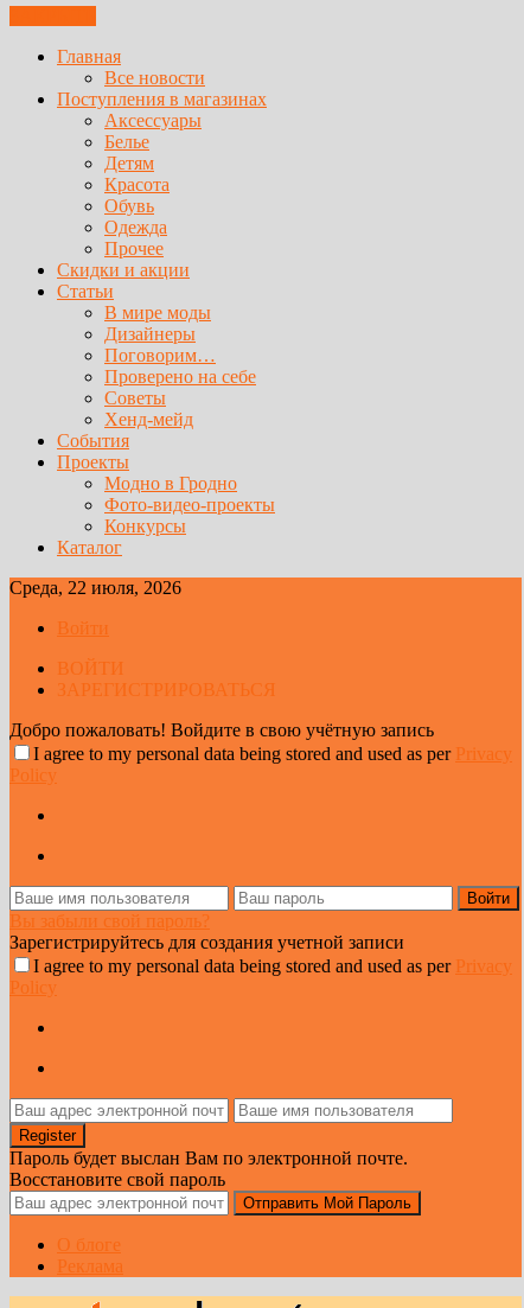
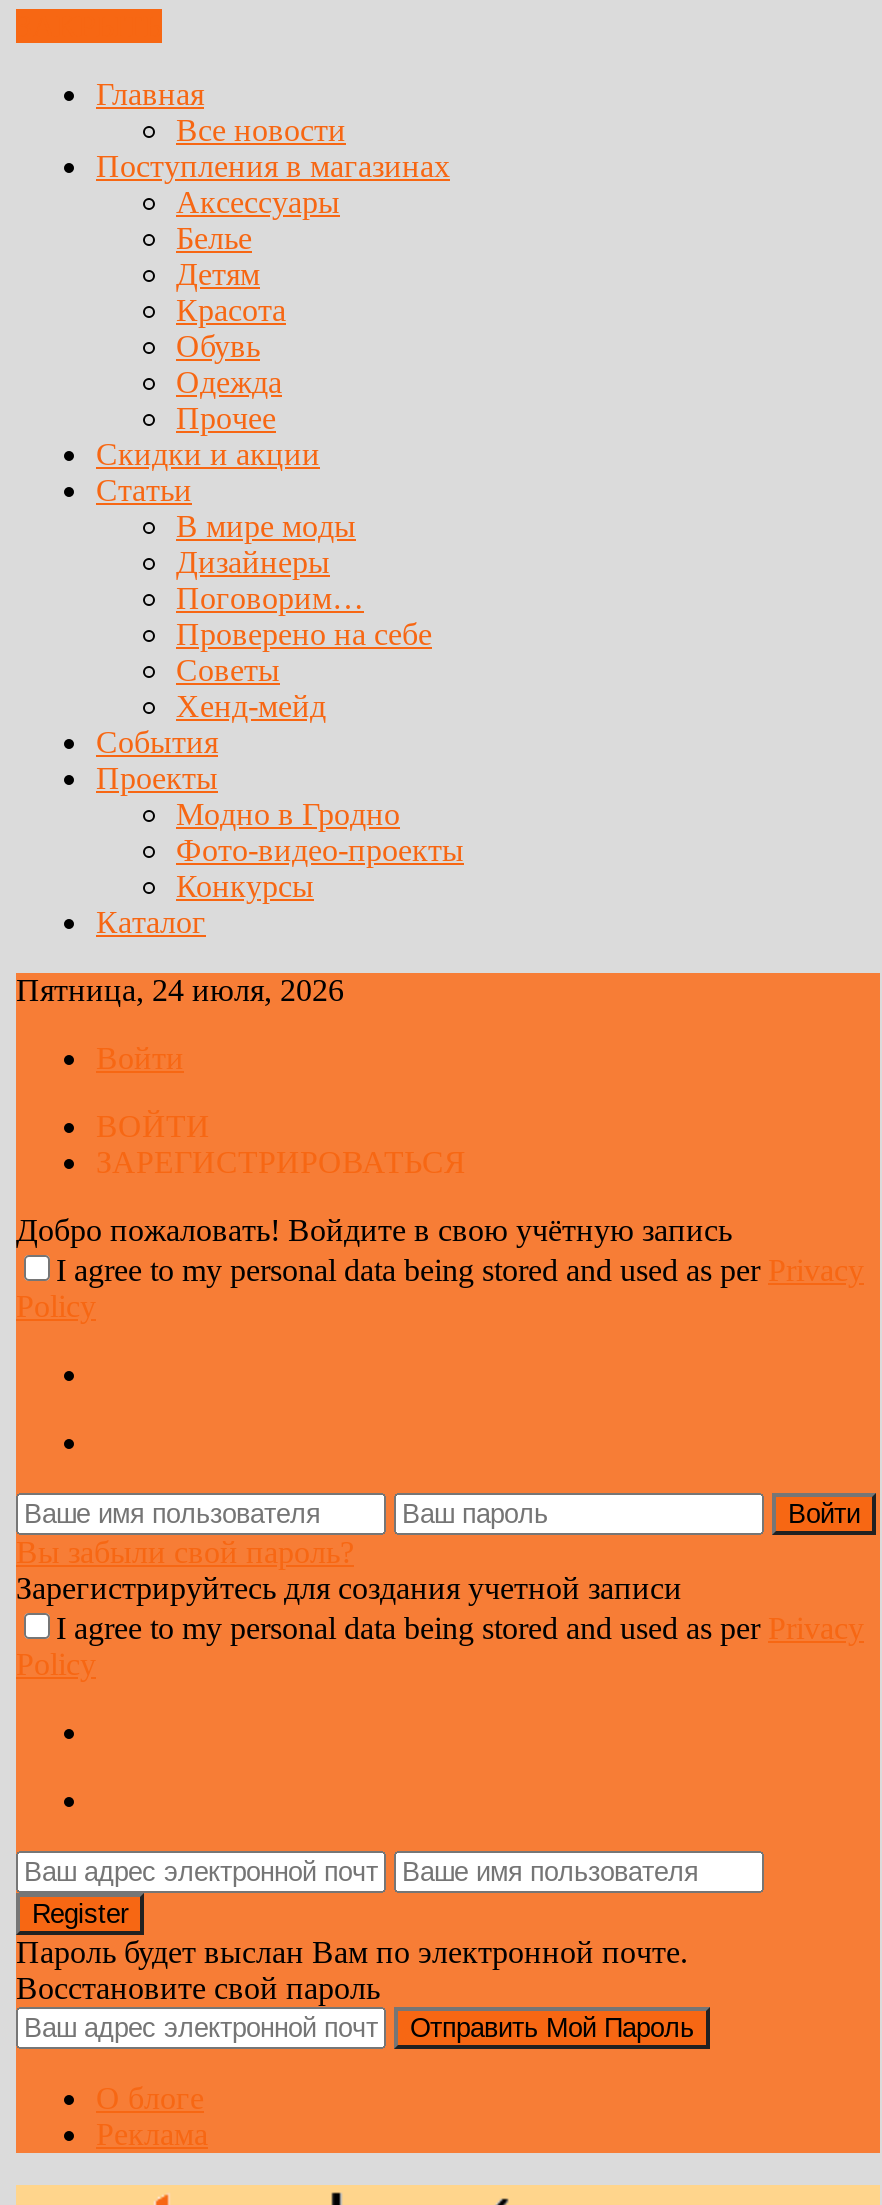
- Среда, 22 июля, 2026
+ Пятница, 24 июля, 2026
